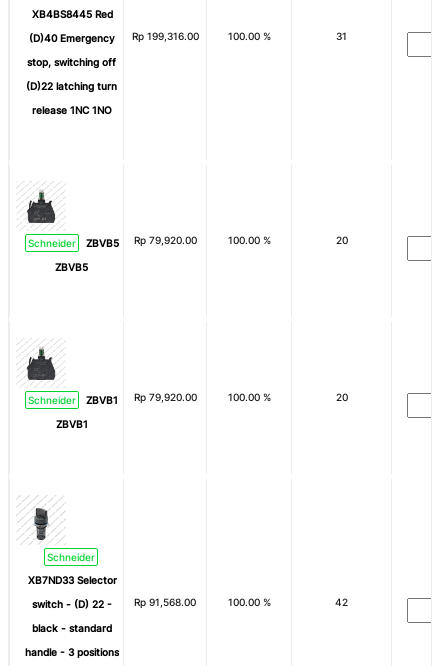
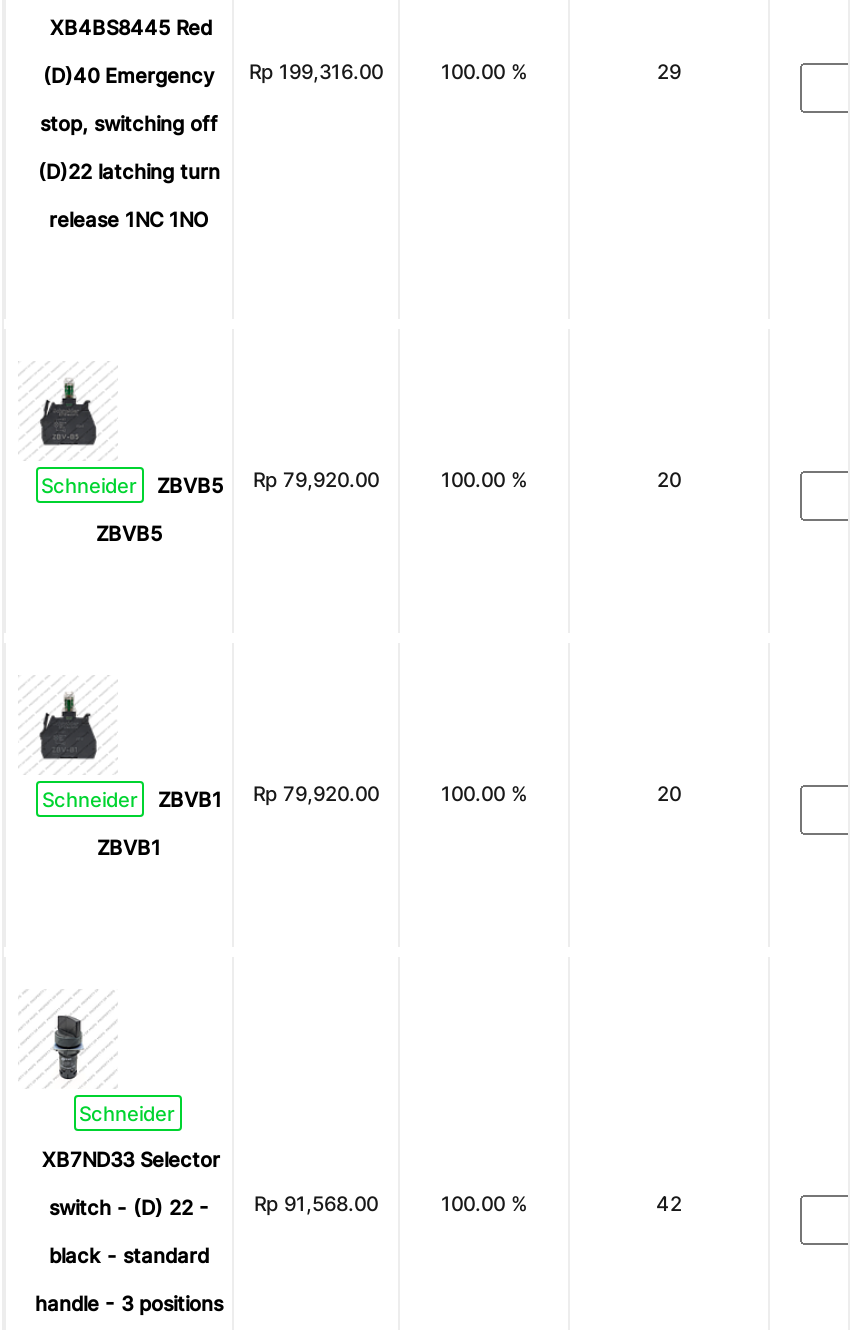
- 31
+ 29
